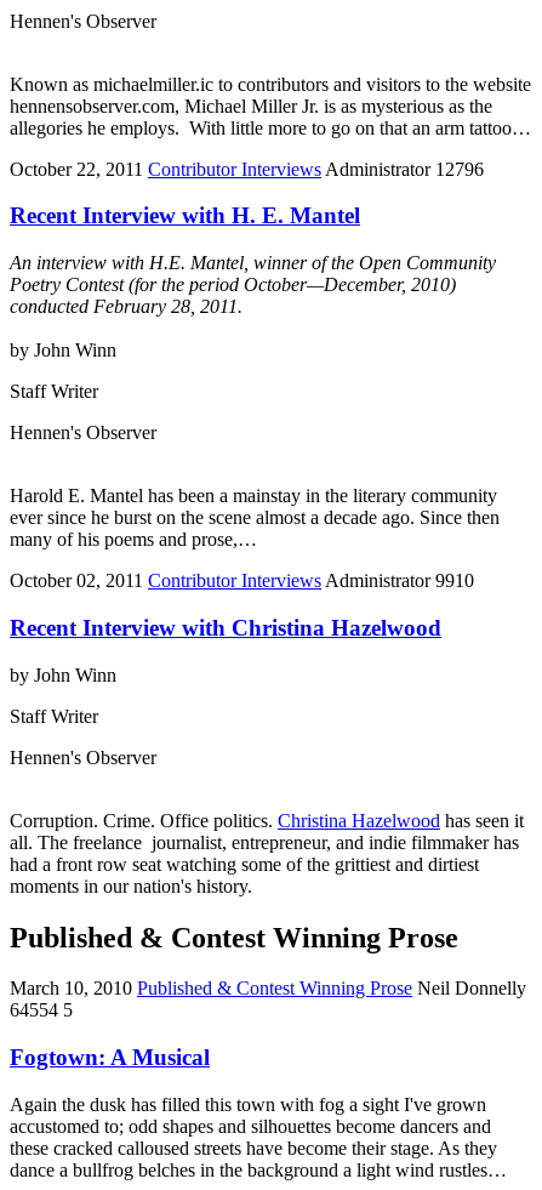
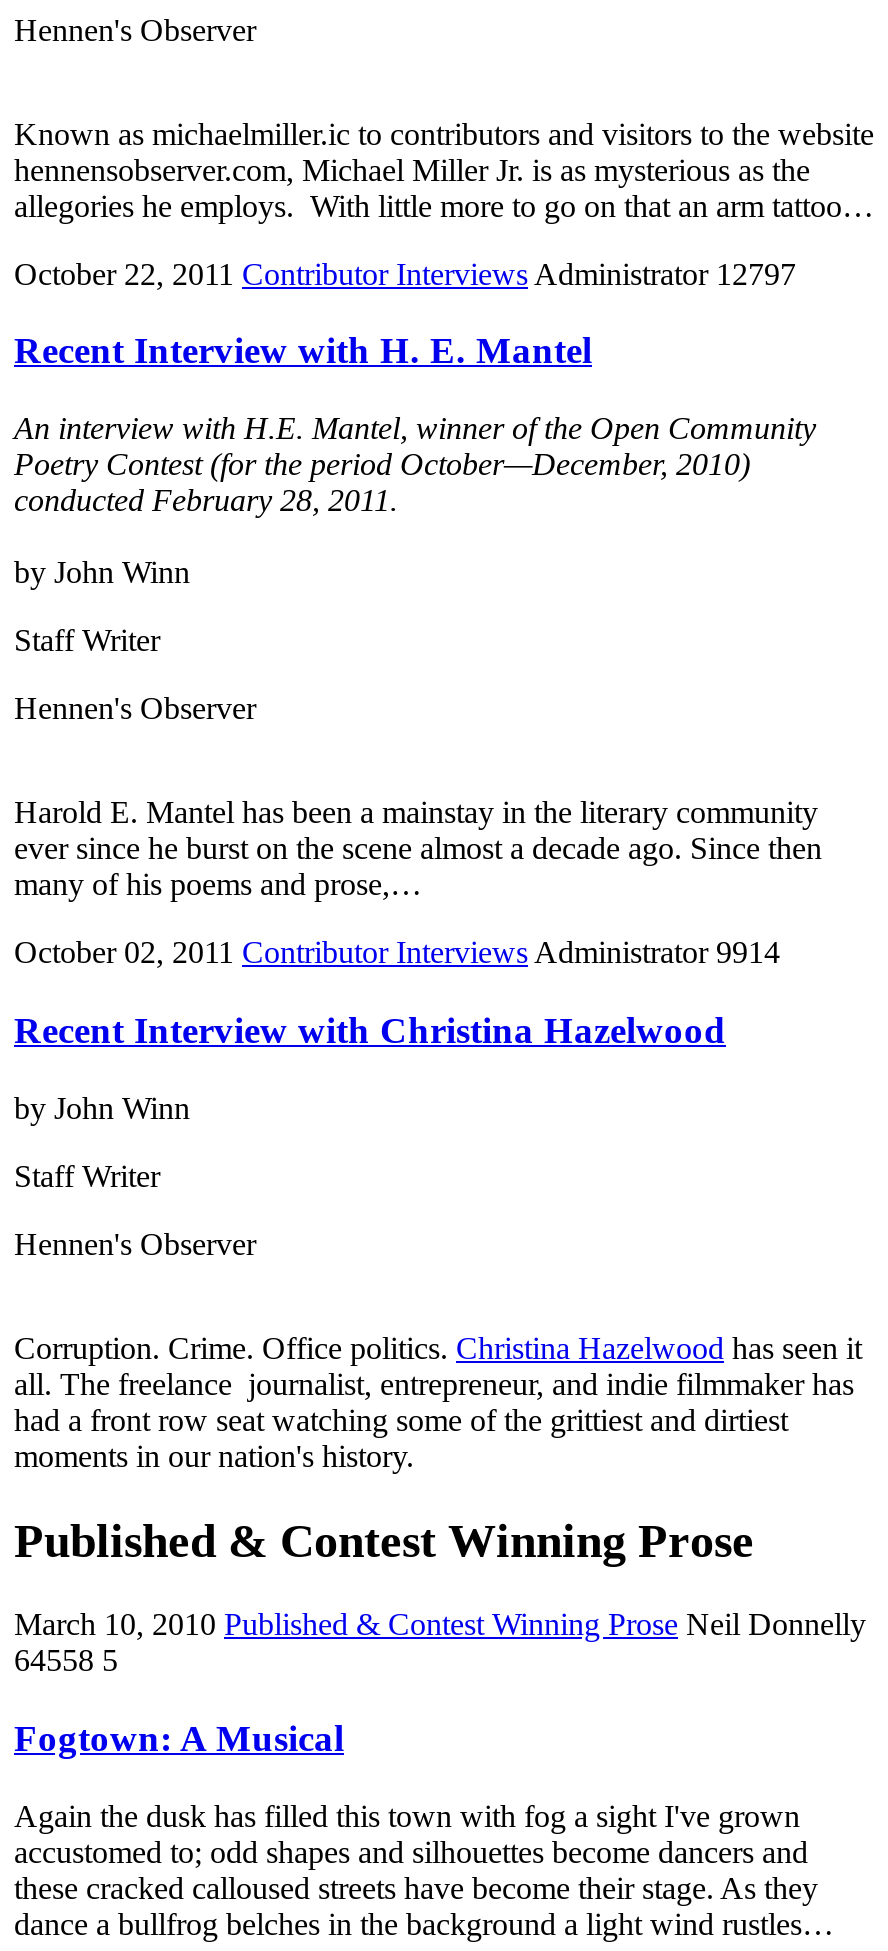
- October 22, 2011 Contributor Interviews Administrator 12796
+ October 22, 2011 Contributor Interviews Administrator 12797

- October 02, 2011 Contributor Interviews Administrator 9910
+ October 02, 2011 Contributor Interviews Administrator 9914

- 64554 5
+ 64558 5
